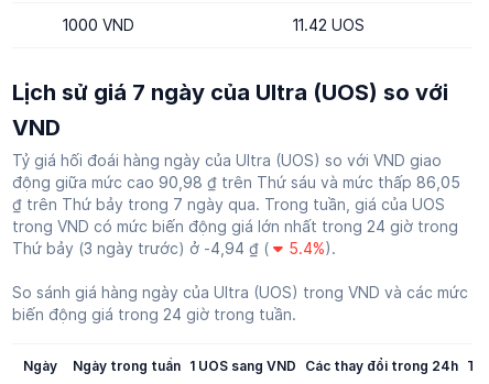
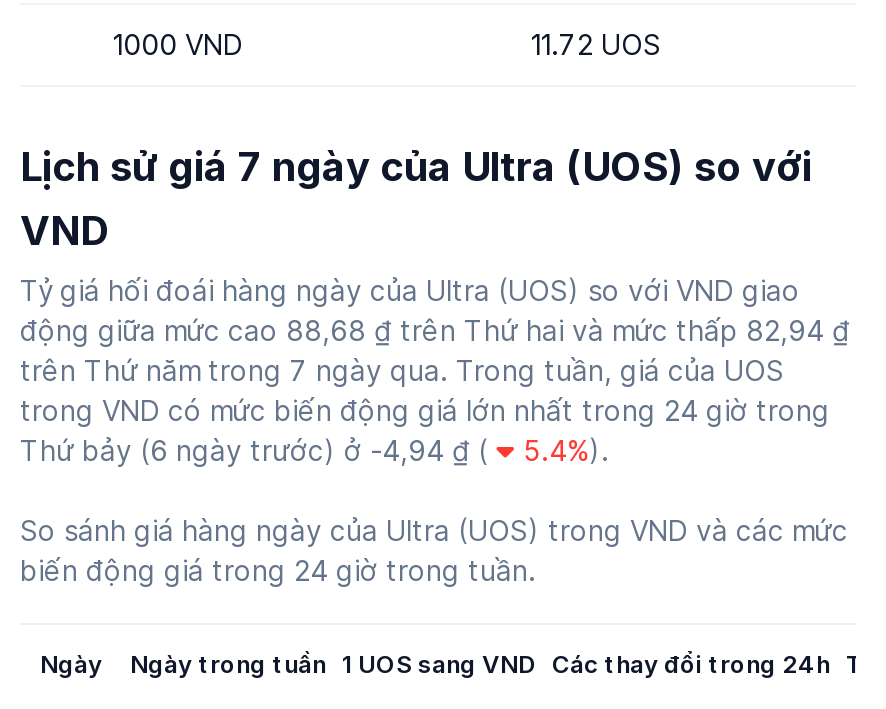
- 11.42 UOS
+ 11.72 UOS

- động giữa mức cao 90,98 ₫ trên Thứ sáu và mức thấp 86,05
- ₫ trên Thứ bảy trong 7 ngày qua. Trong tuần, giá của UOS
+ động giữa mức cao 88,68 ₫ trên Thứ hai và mức thấp 82,94 ₫
+ trên Thứ năm trong 7 ngày qua. Trong tuần, giá của UOS

- Thứ bảy (3 ngày trước) ở -4,94 ₫ (
+ Thứ bảy (6 ngày trước) ở -4,94 ₫ (
